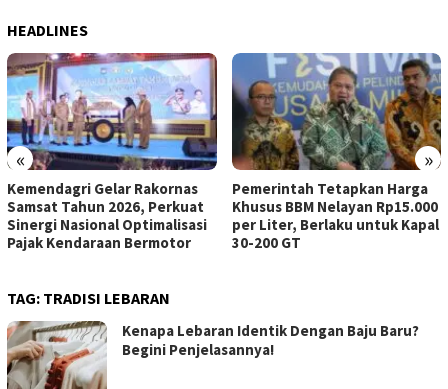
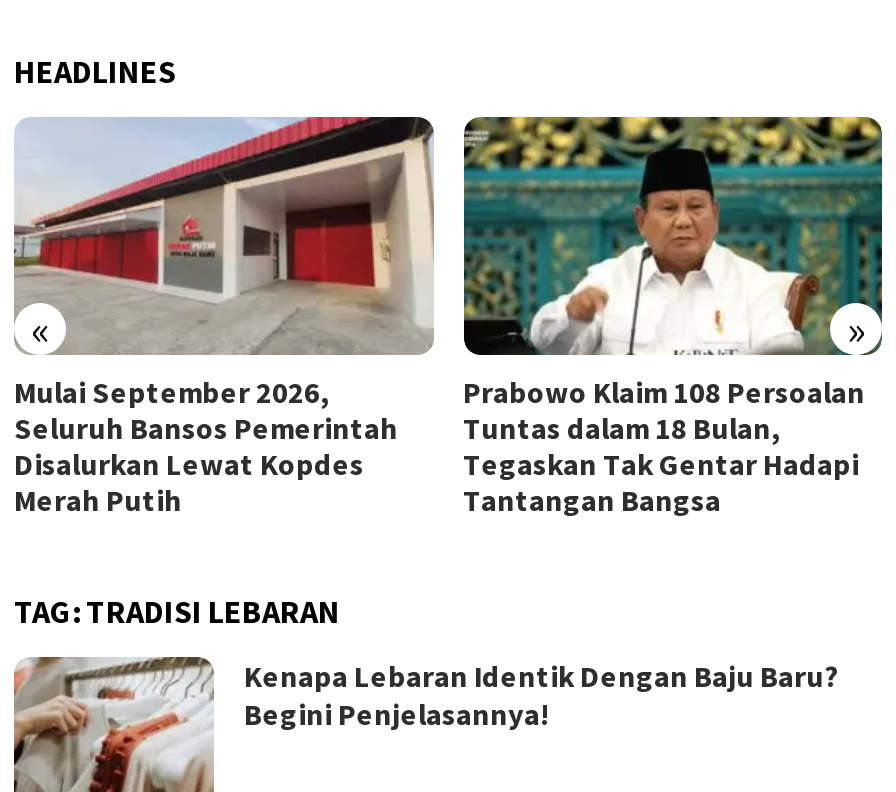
- [image]
- Kemendagri Gelar Rakornas
- Samsat Tahun 2026, Perkuat
- Sinergi Nasional Optimalisasi
- Pajak Kendaraan Bermotor
+ [image]
+ Mulai September 2026,
+ Seluruh Bansos Pemerintah
+ Disalurkan Lewat Kopdes
+ Merah Putih

- [image]
- Pemerintah Tetapkan Harga
- Khusus BBM Nelayan Rp15.000
- per Liter, Berlaku untuk Kapal
- 30-200 GT
+ [image]
+ Prabowo Klaim 108 Persoalan
+ Tuntas dalam 18 Bulan,
+ Tegaskan Tak Gentar Hadapi
+ Tantangan Bangsa
